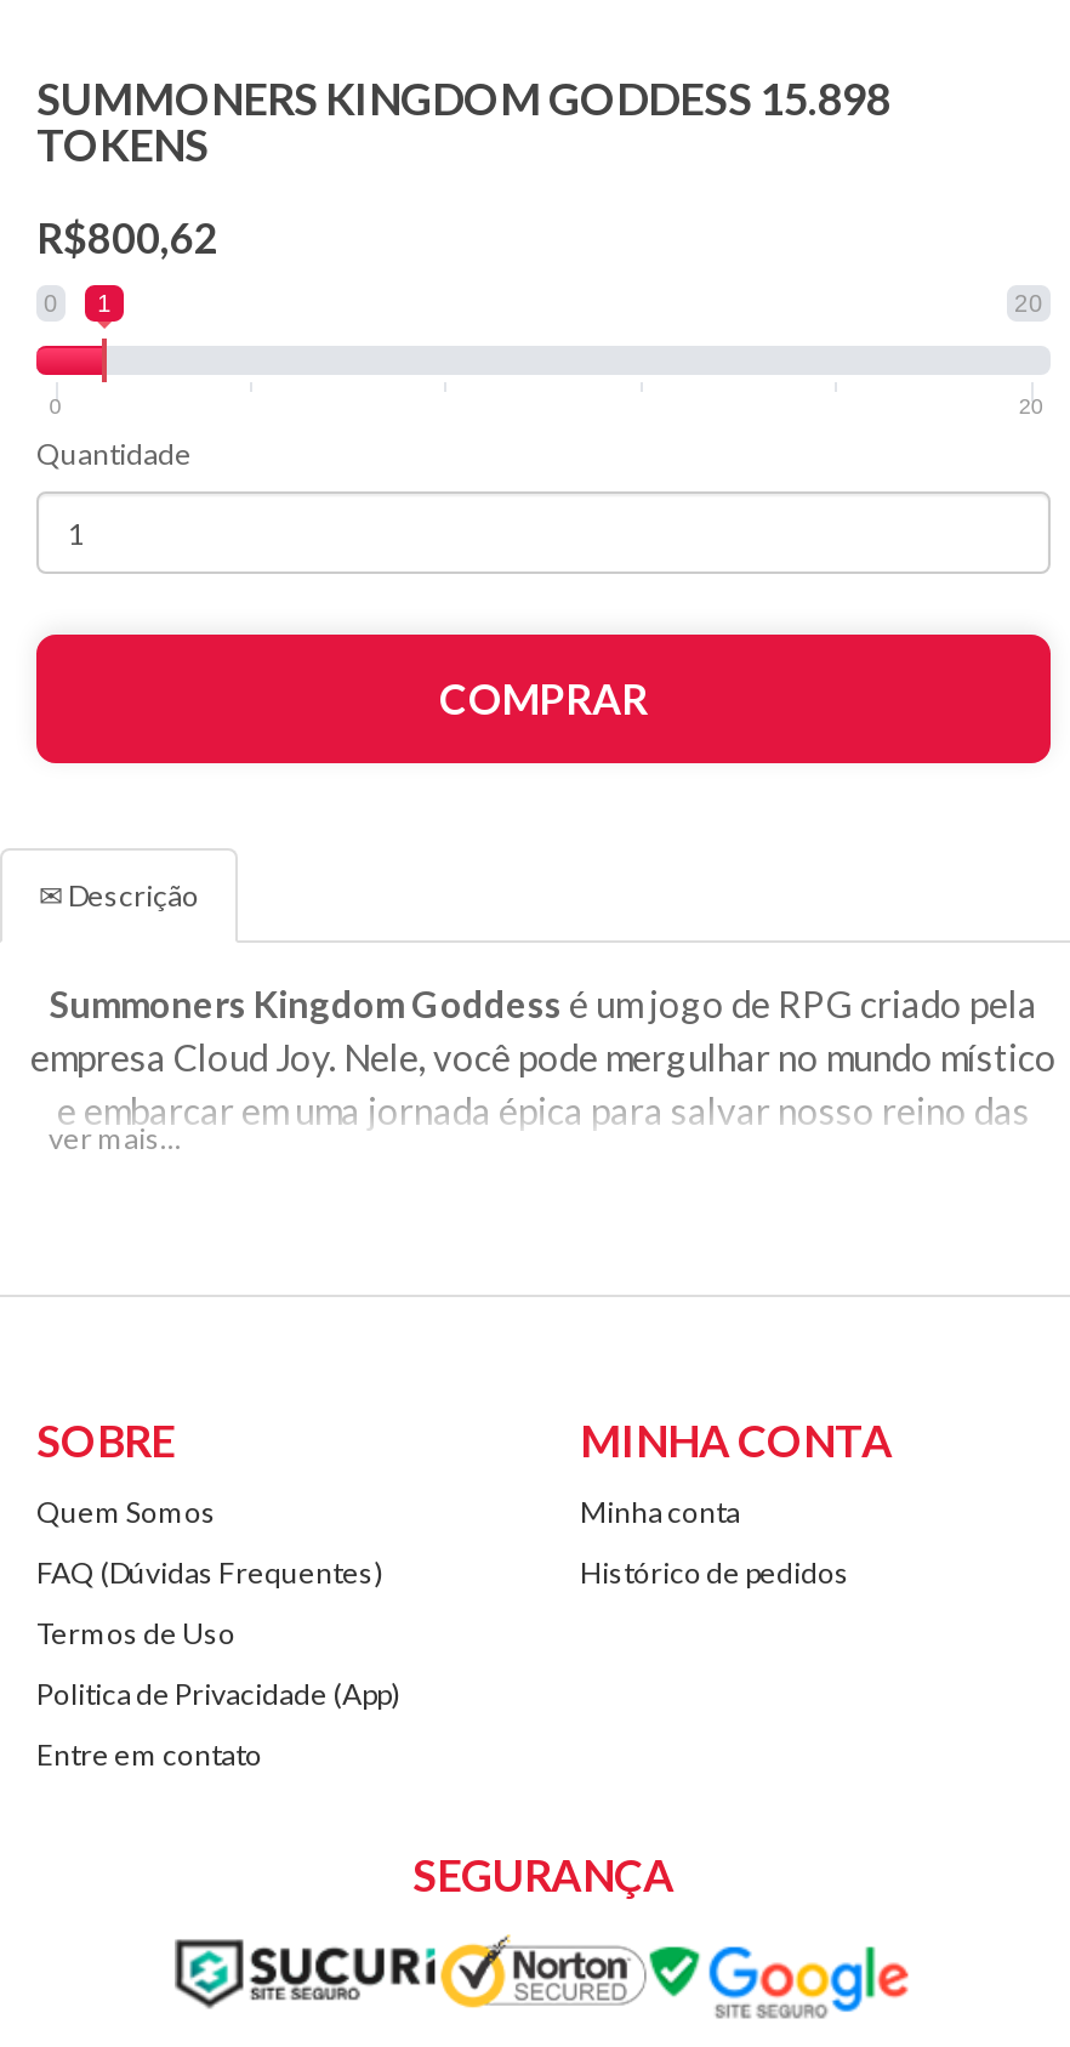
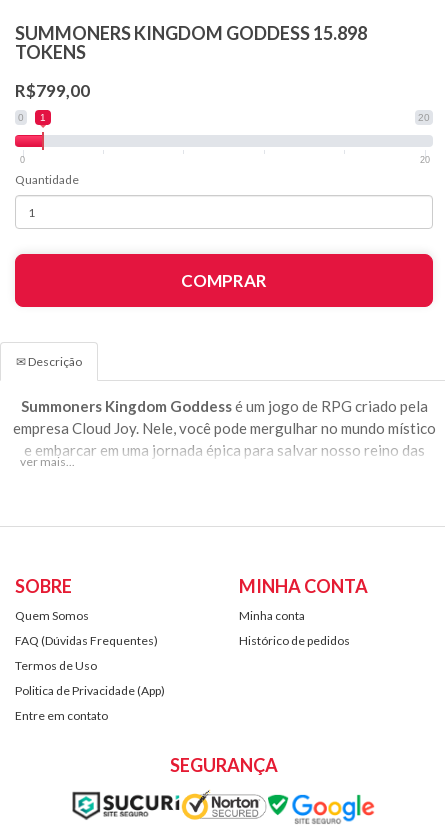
- R$800,62
+ R$799,00
